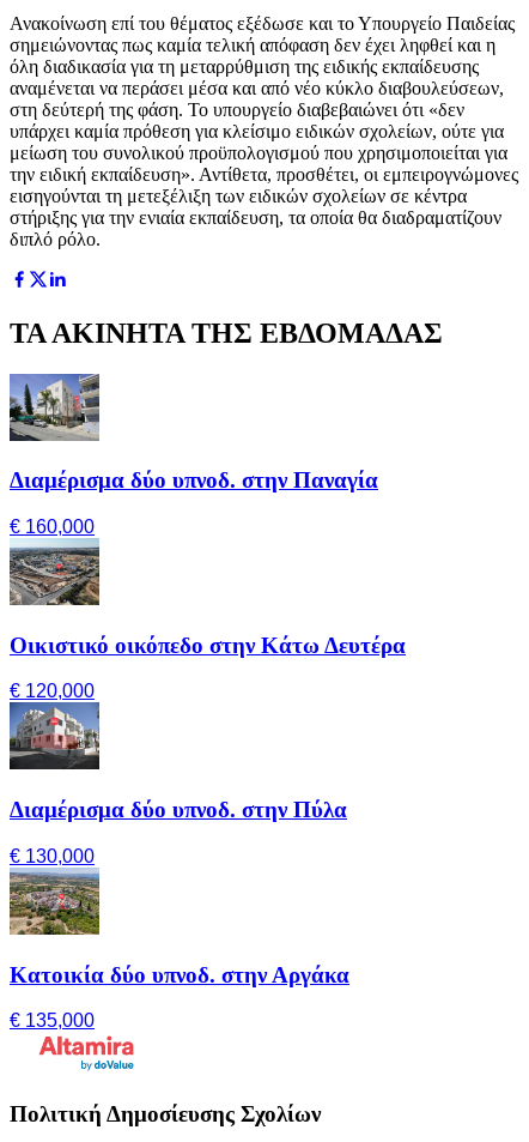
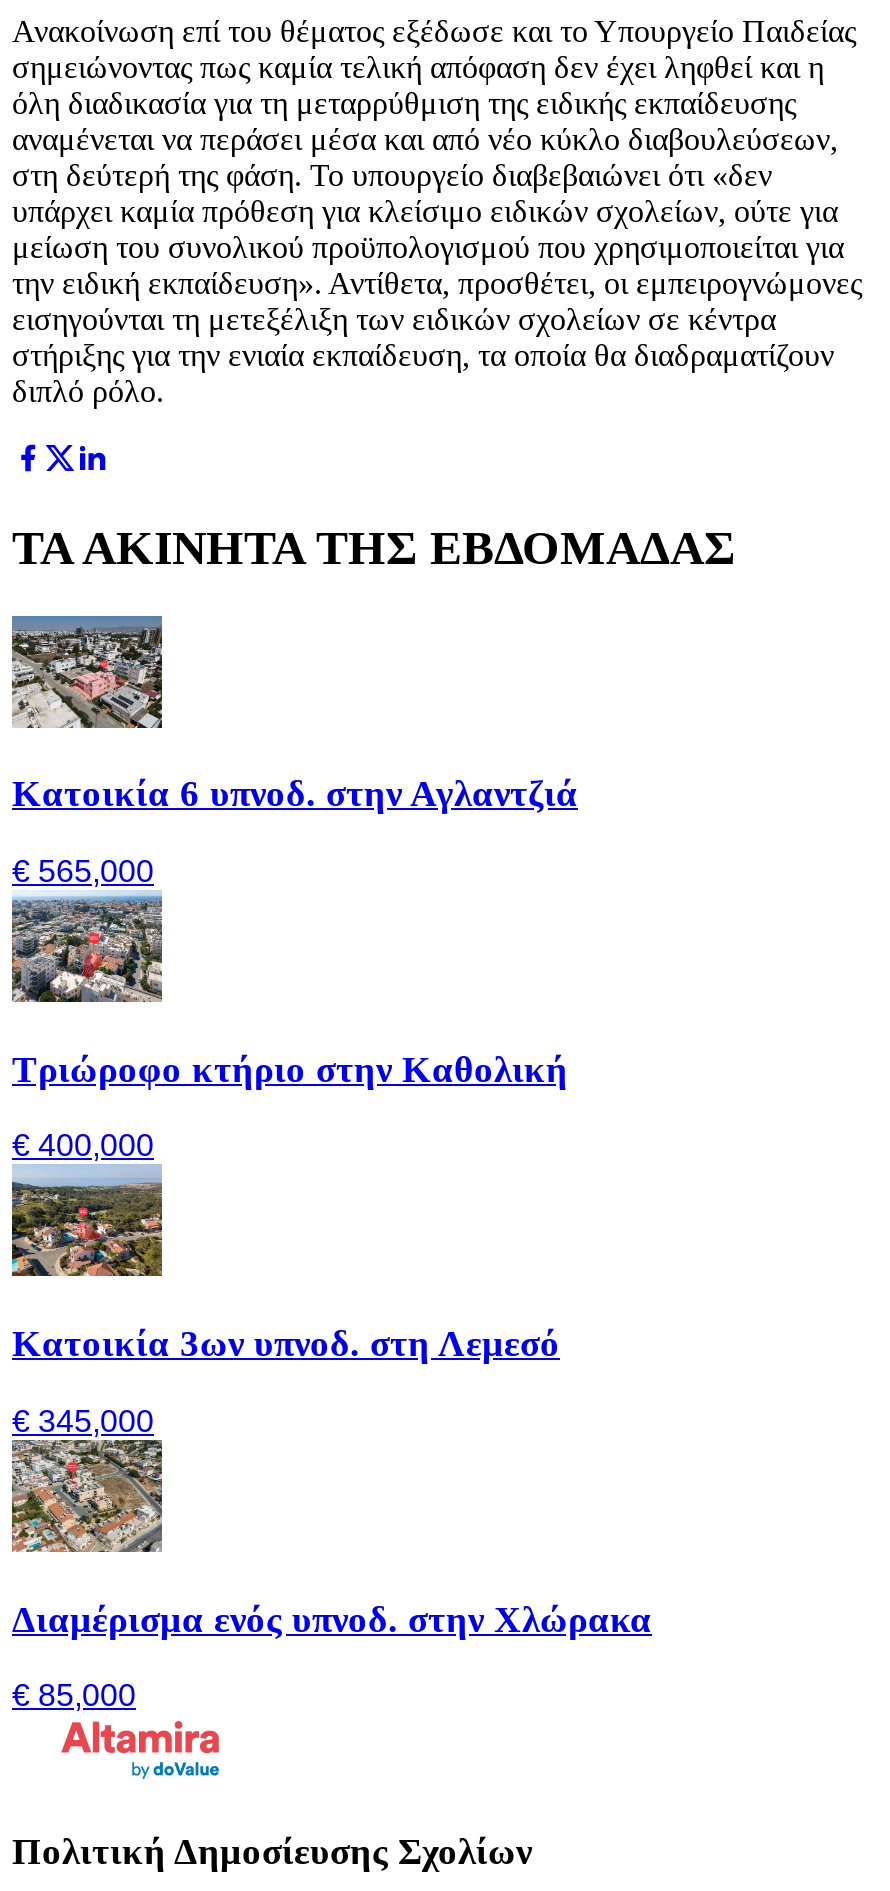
- [image]
- Διαμέρισμα δύο υπνοδ. στην Παναγία
+ [image]
+ Κατοικία 6 υπνοδ. στην Αγλαντζιά

- € 160,000
+ € 565,000

- [image]
- Οικιστικό οικόπεδο στην Κάτω Δευτέρα
+ [image]
+ Τριώροφο κτήριο στην Καθολική

- € 120,000
+ € 400,000

- [image]
- Διαμέρισμα δύο υπνοδ. στην Πύλα
+ [image]
+ Κατοικία 3ων υπνοδ. στη Λεμεσό

- € 130,000
+ € 345,000

- [image]
- Κατοικία δύο υπνοδ. στην Αργάκα
+ [image]
+ Διαμέρισμα ενός υπνοδ. στην Χλώρακα

- € 135,000
+ € 85,000
